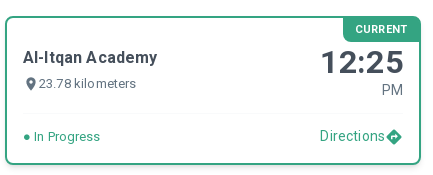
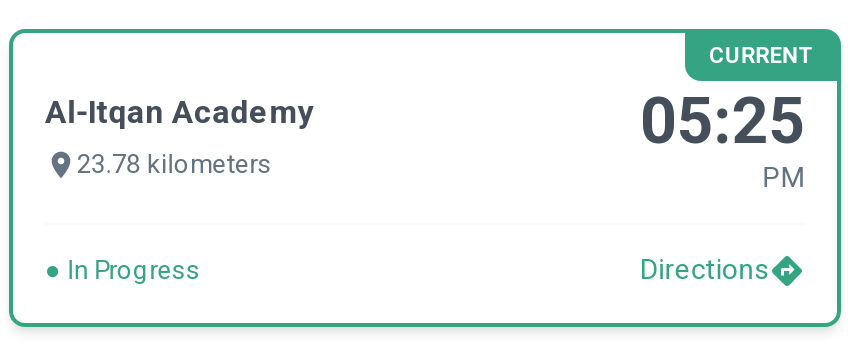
- 12:25
+ 05:25
